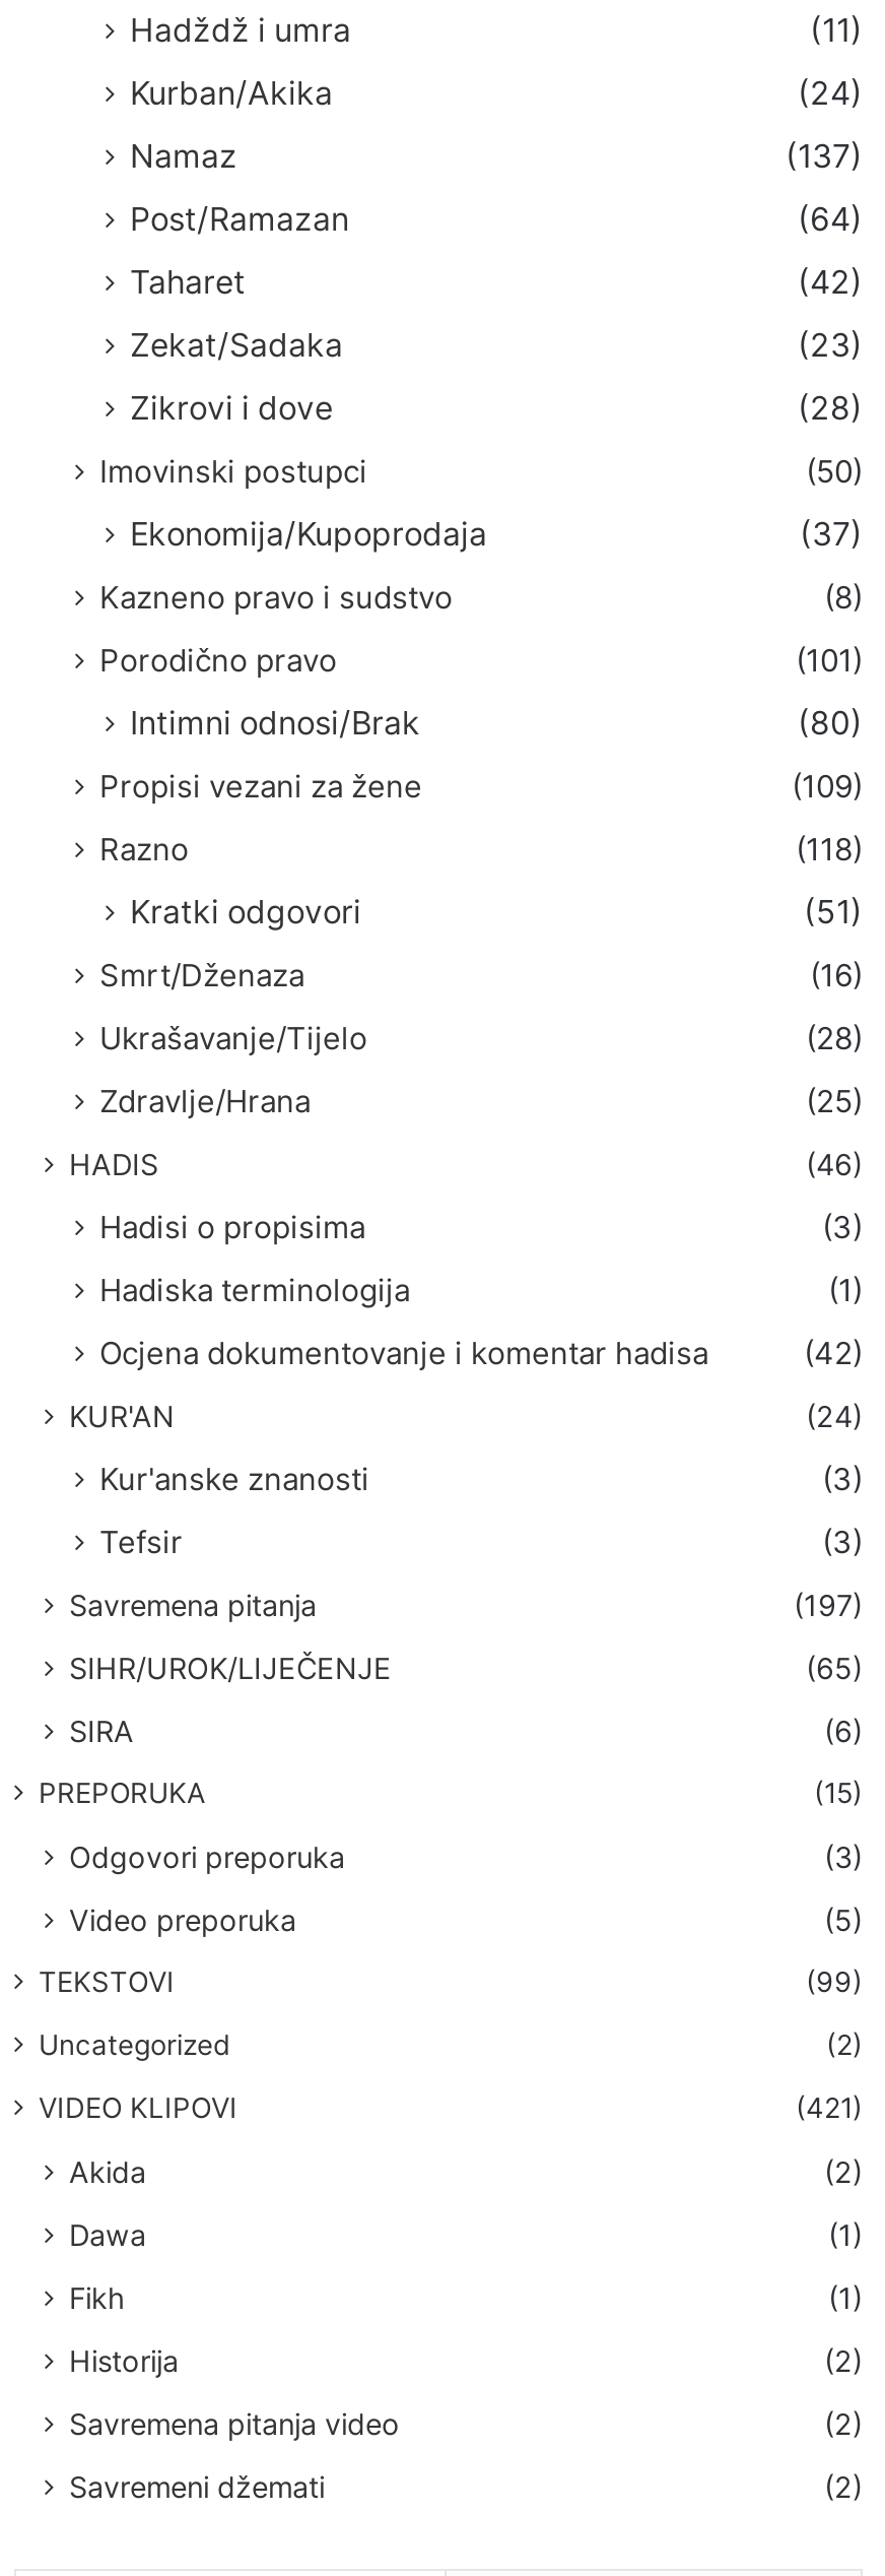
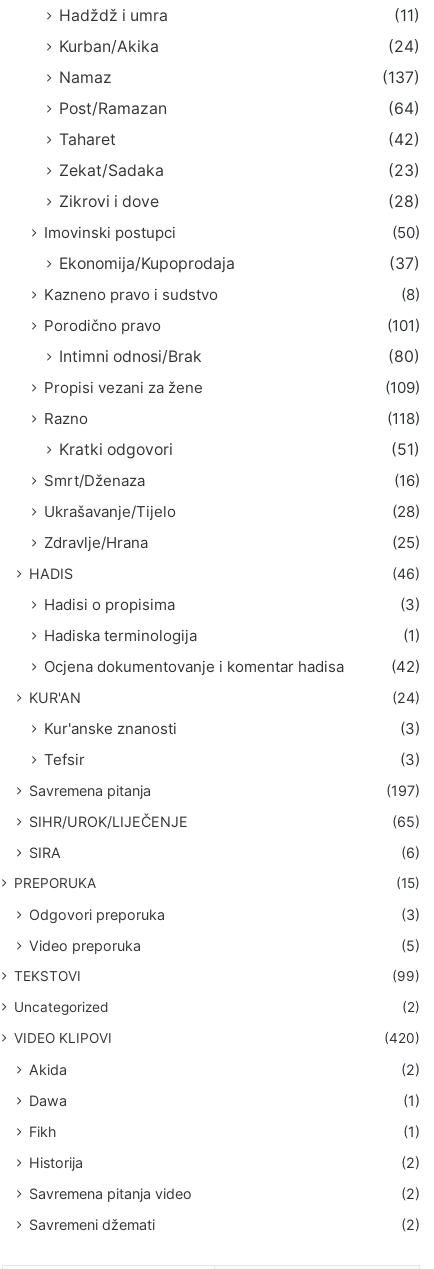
- (421)
+ (420)
